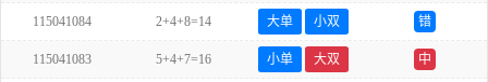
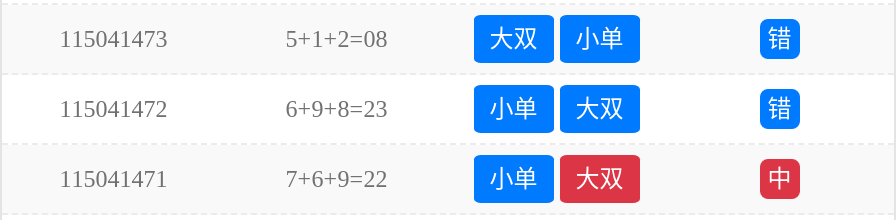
- 115041084
+ 115041473

- 2+4+8=14
+ 5+1+2=08

- 大单
+ 大双

- 小双
+ 小单

- 115041083
- 5+4+7=16
+ 115041472
+ 6+9+8=23
+ 小单
+ 大双
+ 错
+ 115041471
+ 7+6+9=22
